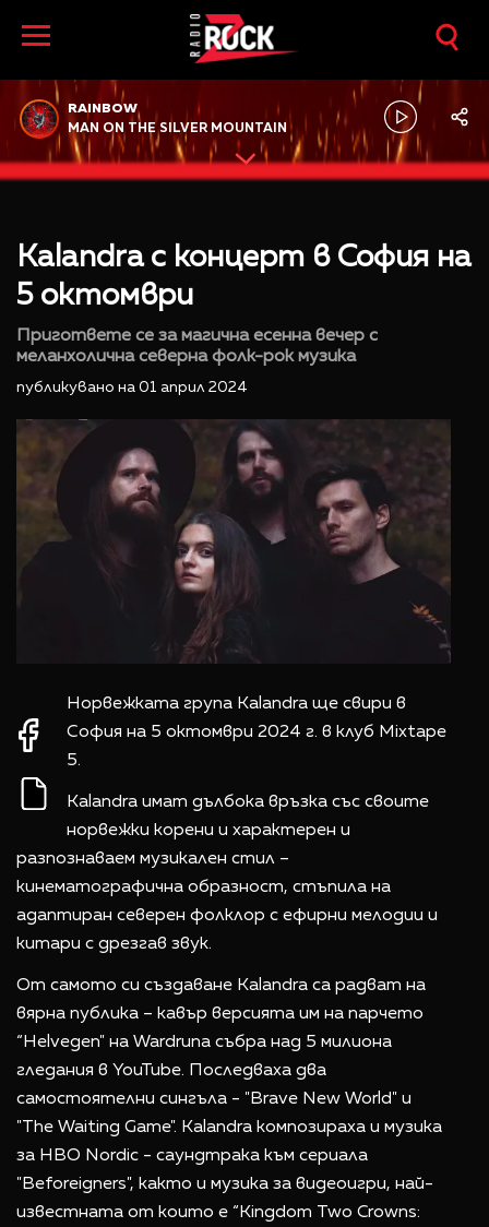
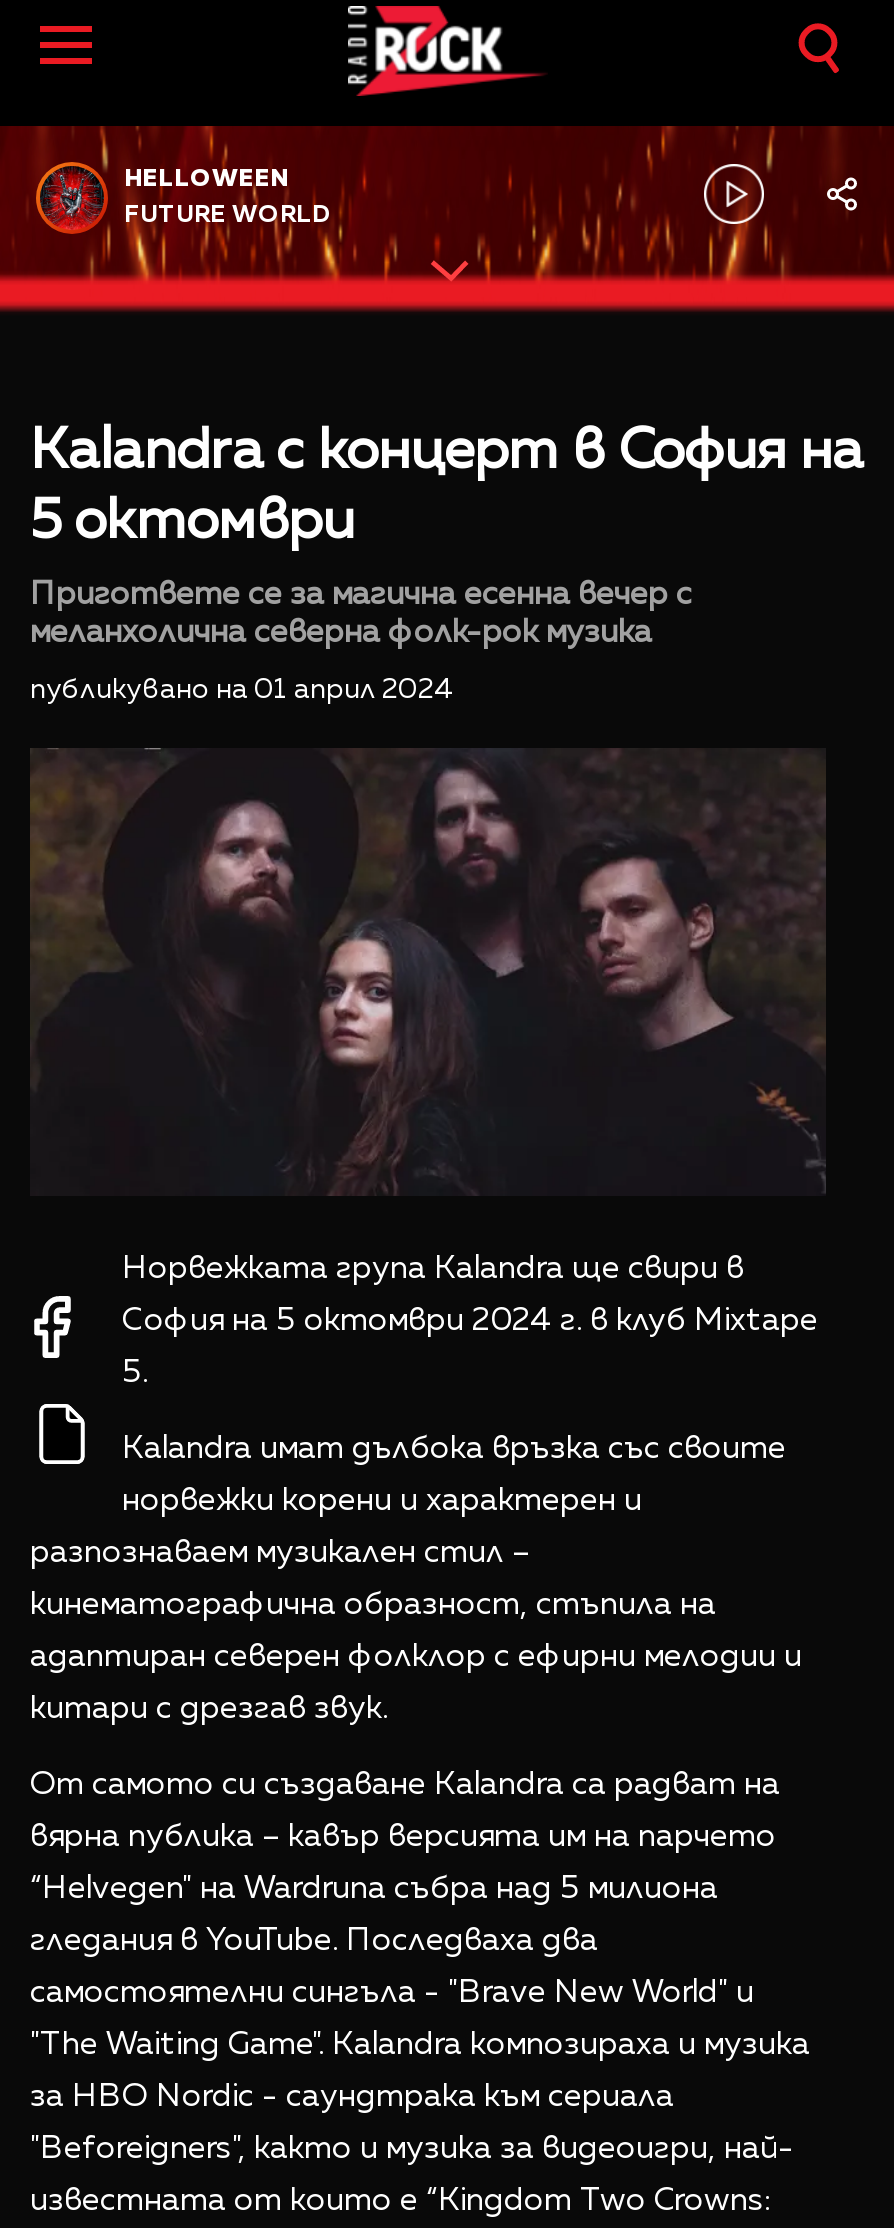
- RAINBOW
+ HELLOWEEN

- MAN ON THE SILVER MOUNTAIN
+ FUTURE WORLD
